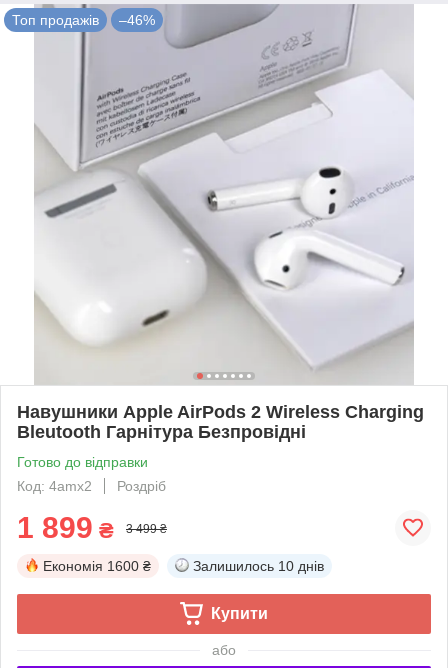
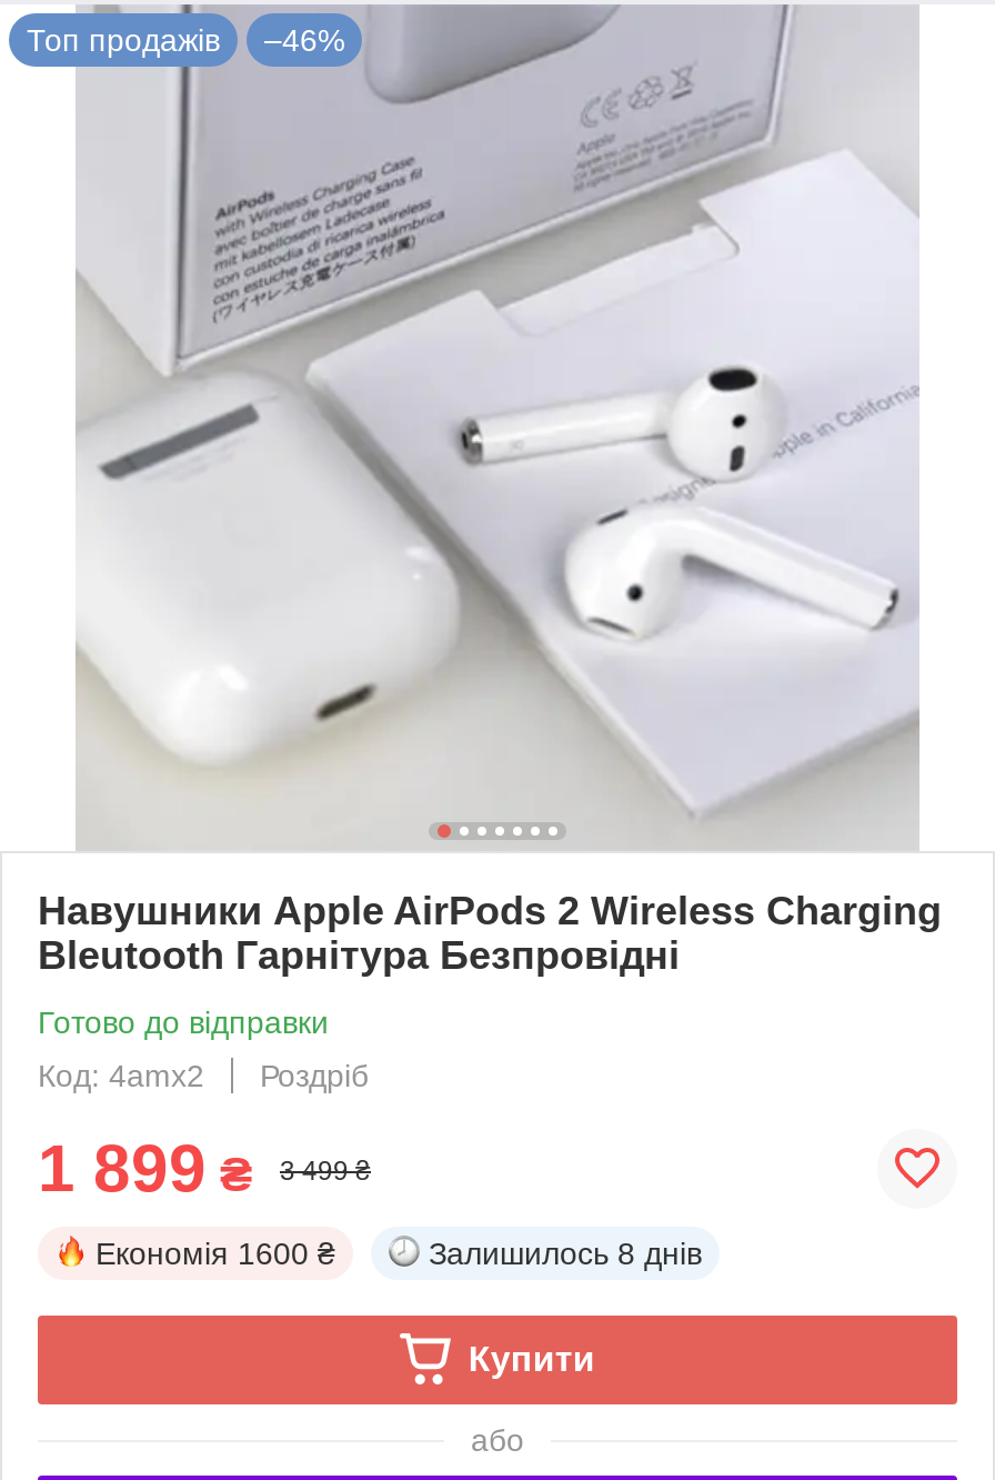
- Залишилось 10 днів
+ Залишилось 8 днів
